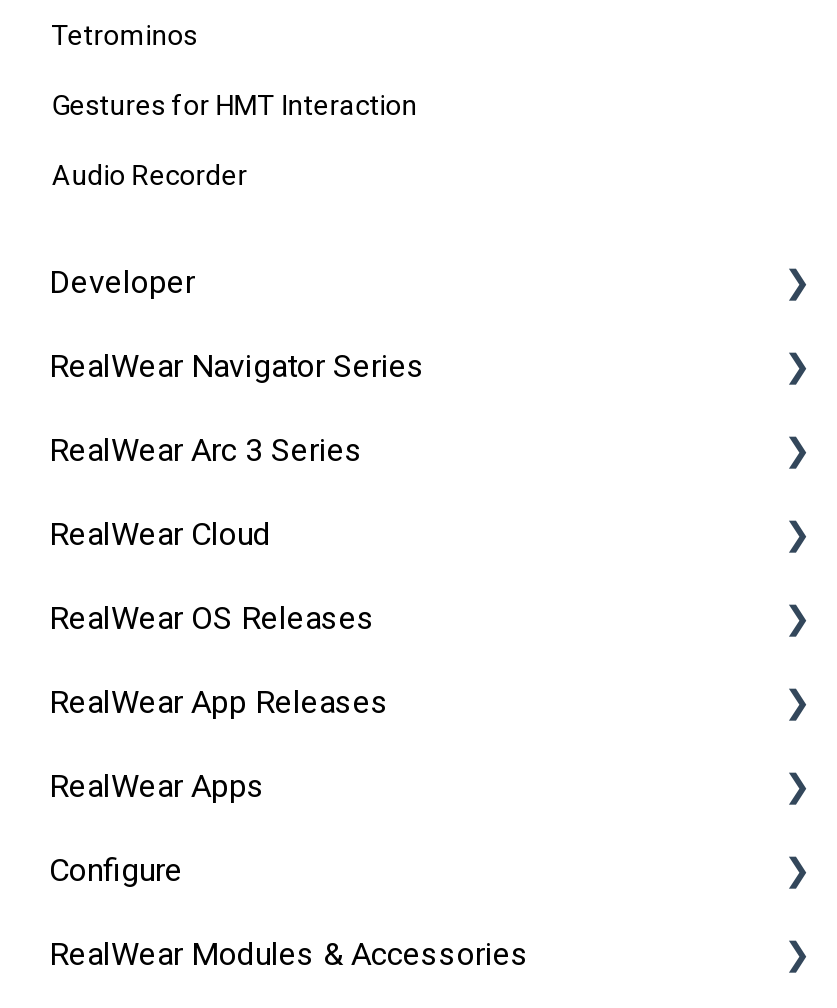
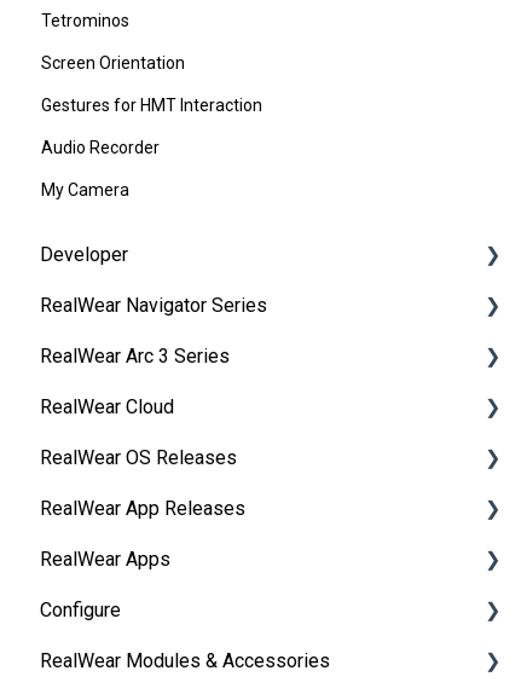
+ Screen Orientation

+ My Camera
